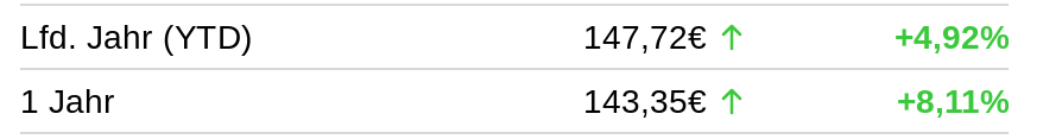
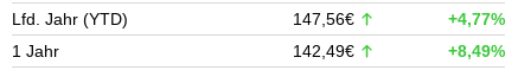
- 147,72€
+ 147,56€

- +4,92%
+ +4,77%

- 143,35€
+ 142,49€

- +8,11%
+ +8,49%
